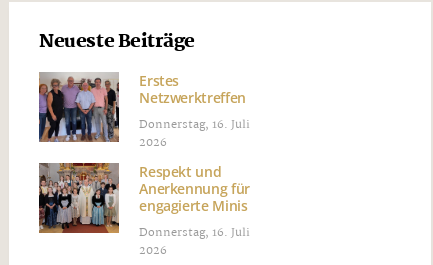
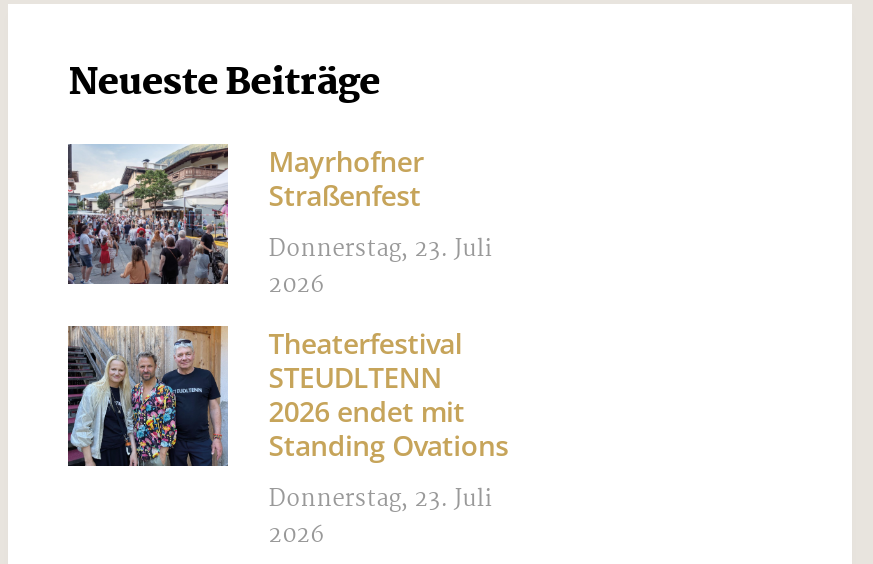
- [image]
- Erstes
- Netzwerktreffen
+ [image]
+ Mayrhofner
+ Straßenfest

- Donnerstag, 16. Juli
+ Donnerstag, 23. Juli

- [image]
- Respekt und
- Anerkennung für
- engagierte Minis
+ [image]
+ Theaterfestival
+ STEUDLTENN
+ 2026 endet mit
+ Standing Ovations

- Donnerstag, 16. Juli
+ Donnerstag, 23. Juli
